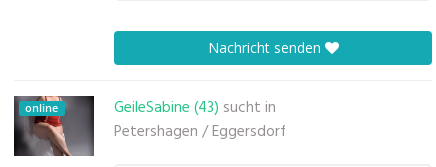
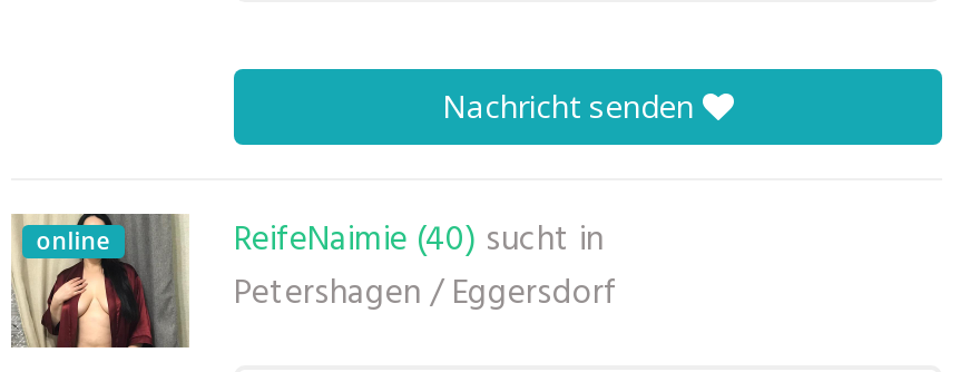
- [image]
- GeileSabine (43) sucht in
+ [image]
+ ReifeNaimie (40) sucht in
